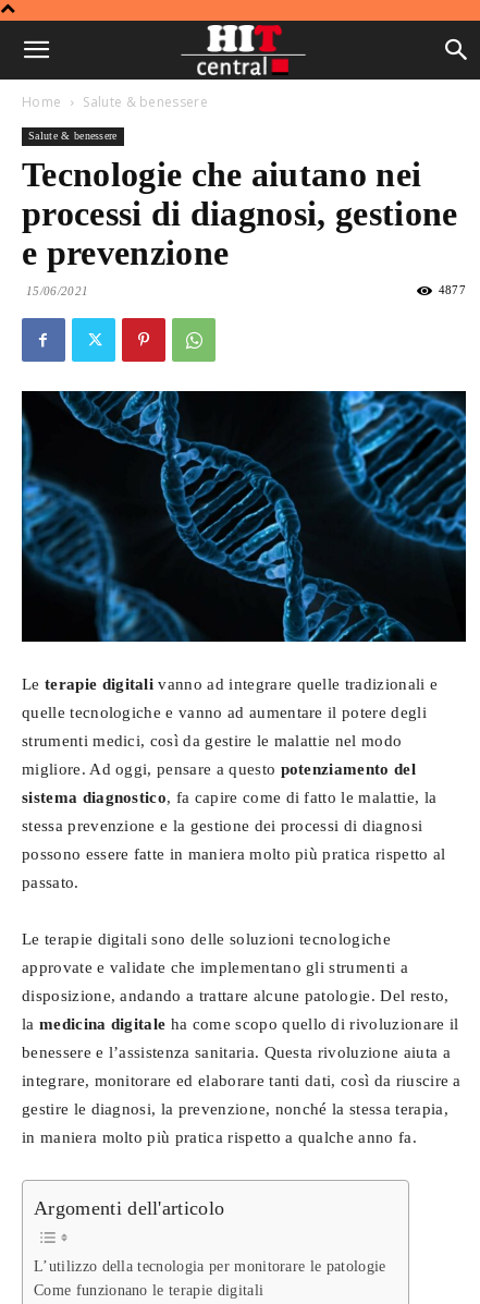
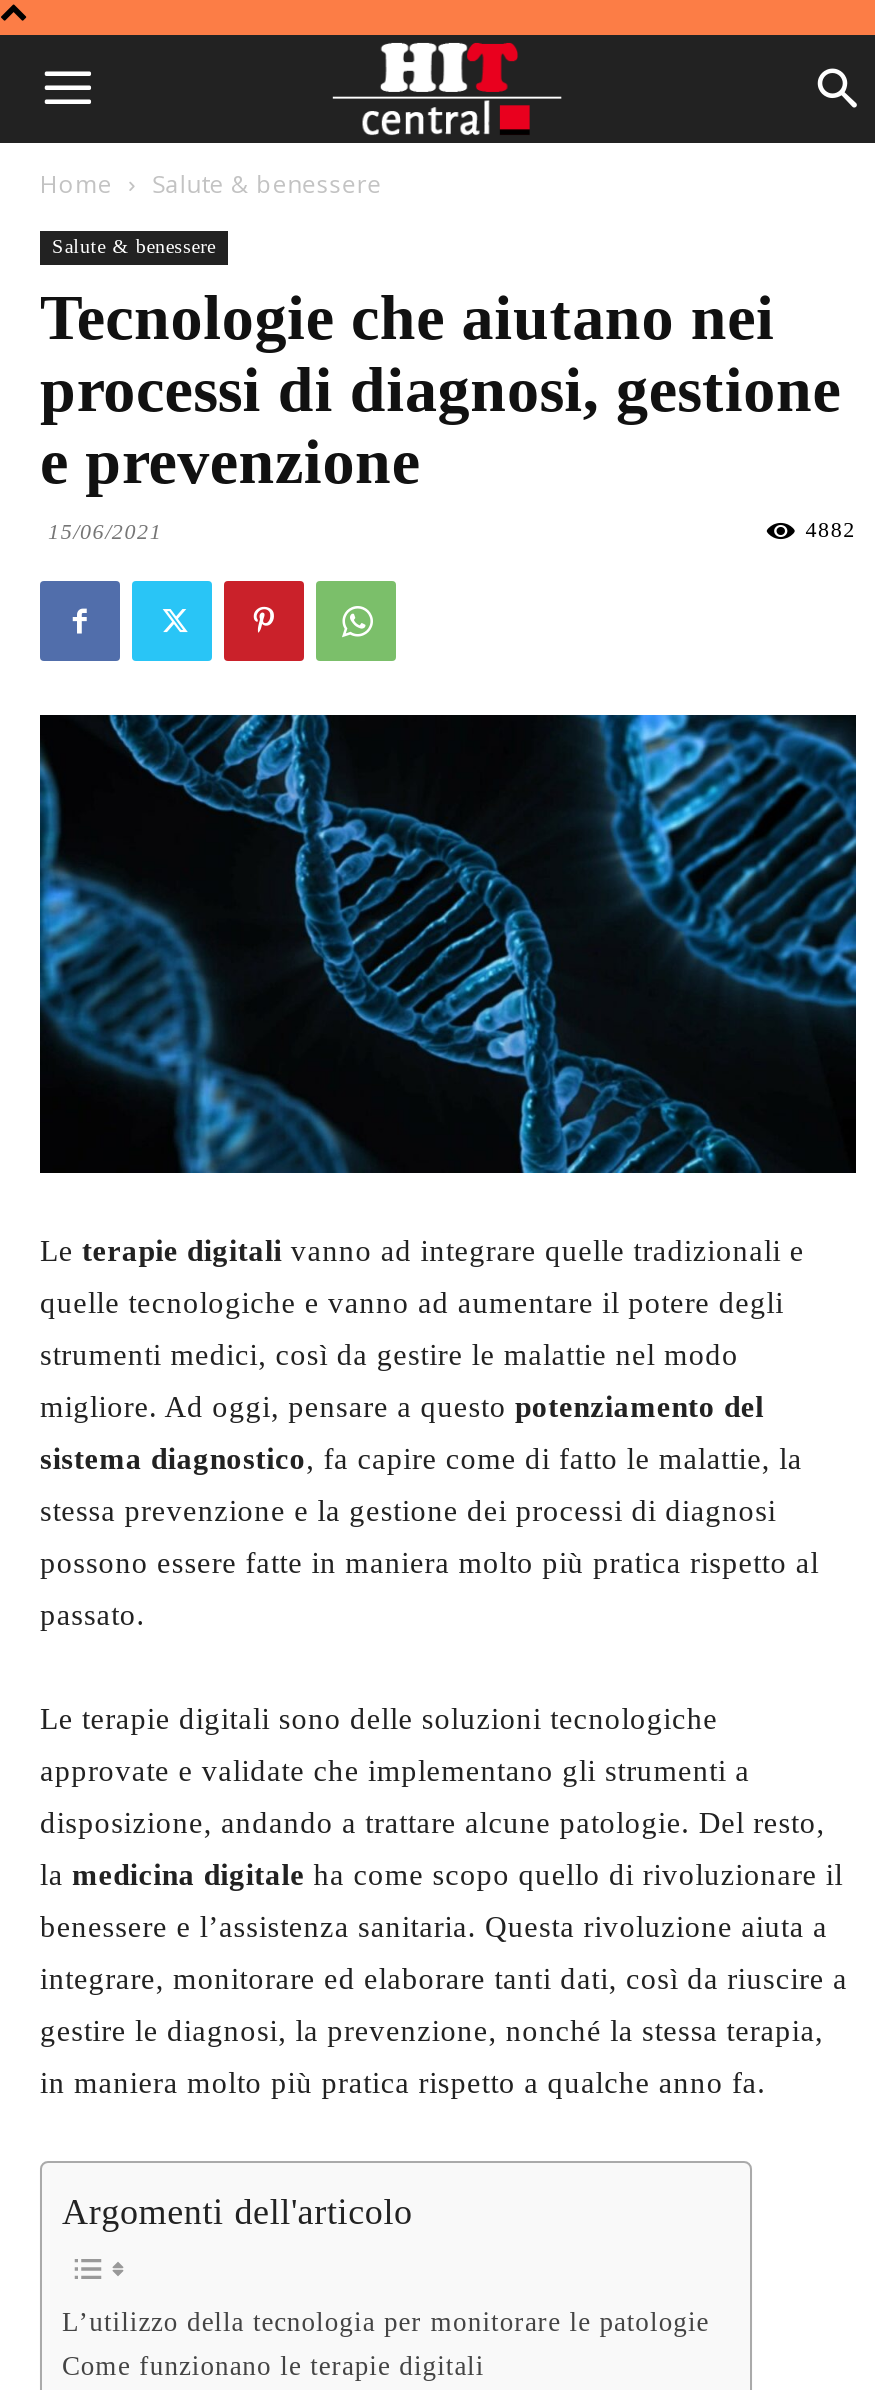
- 4877
+ 4882
